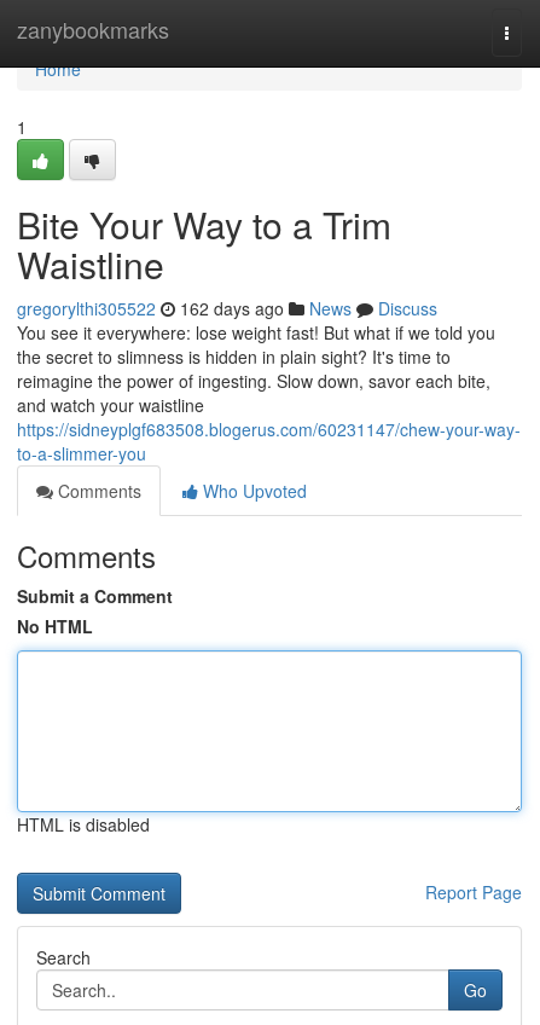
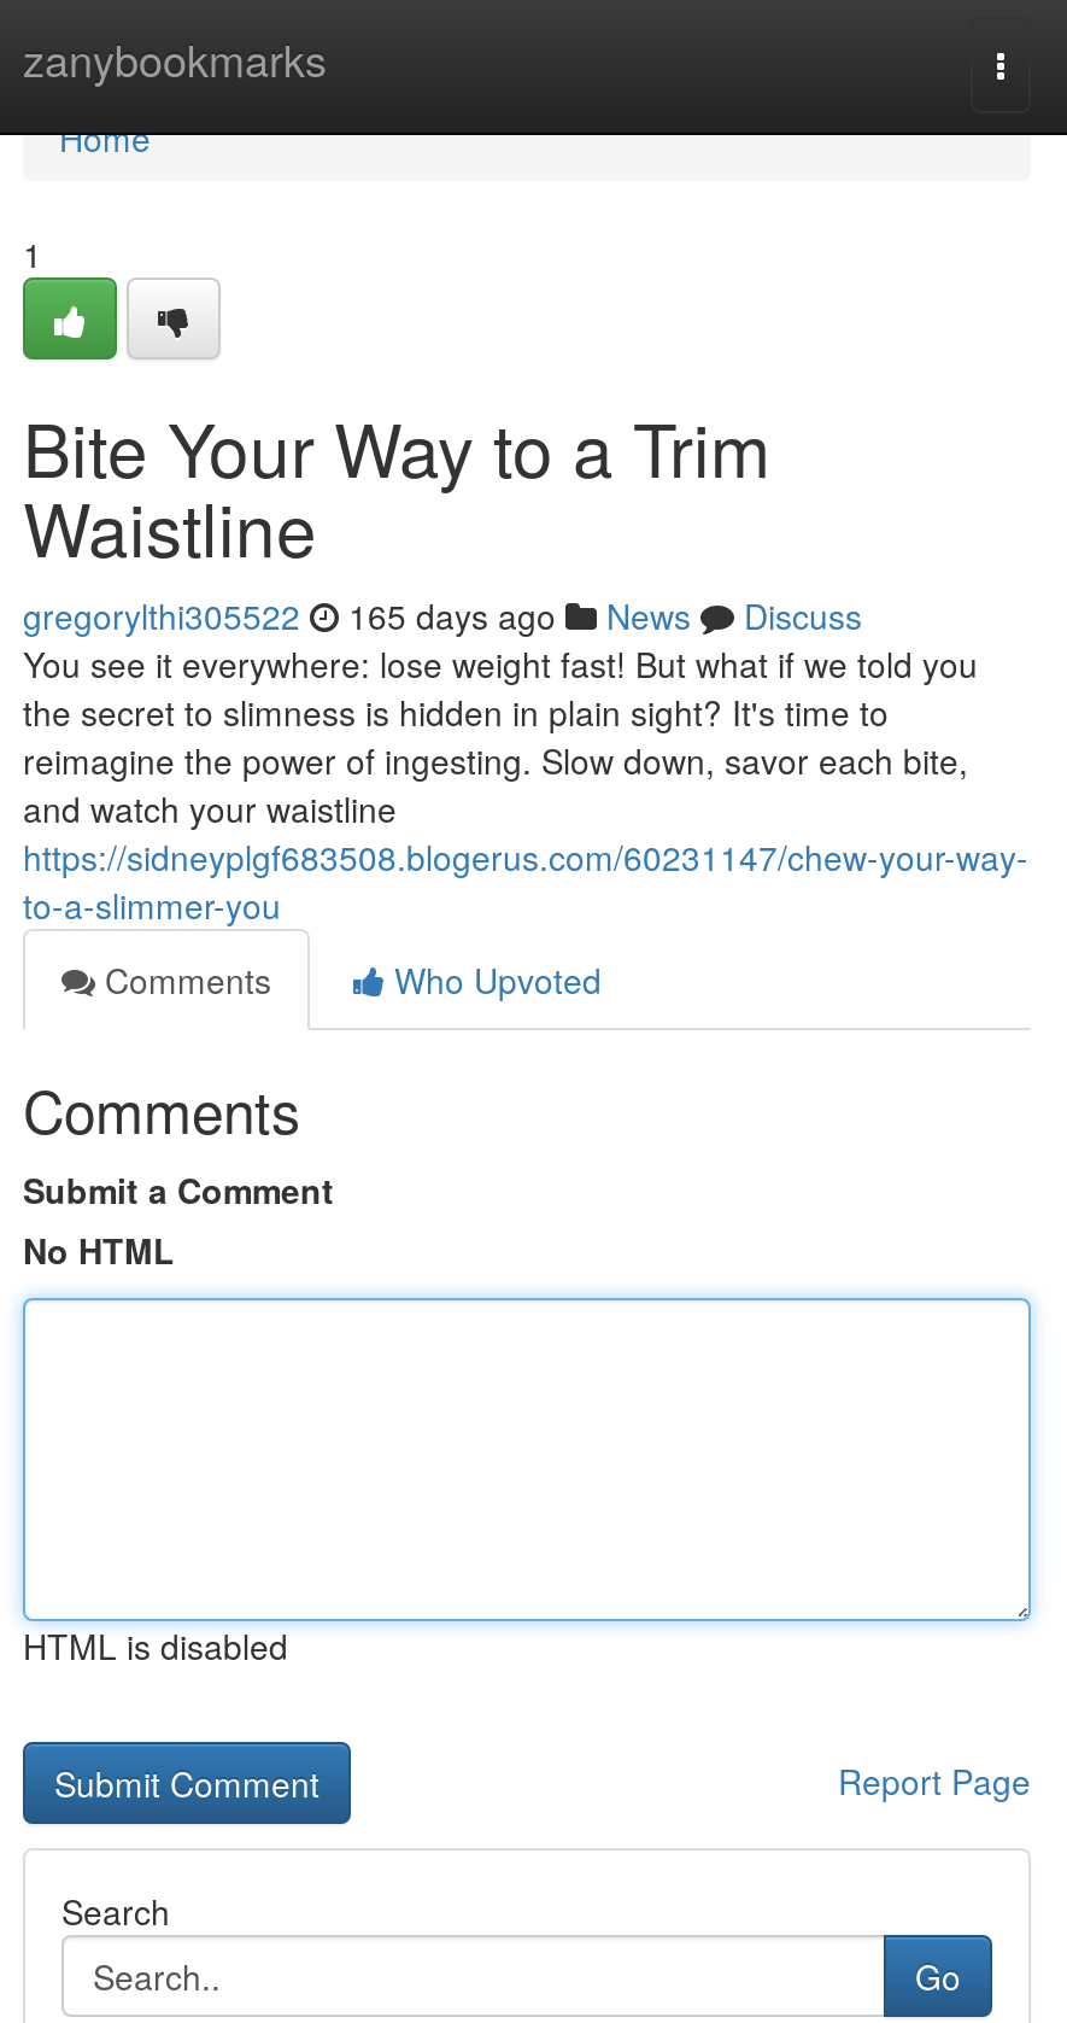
- gregorylthi305522 162 days ago News Discuss
+ gregorylthi305522 165 days ago News Discuss
